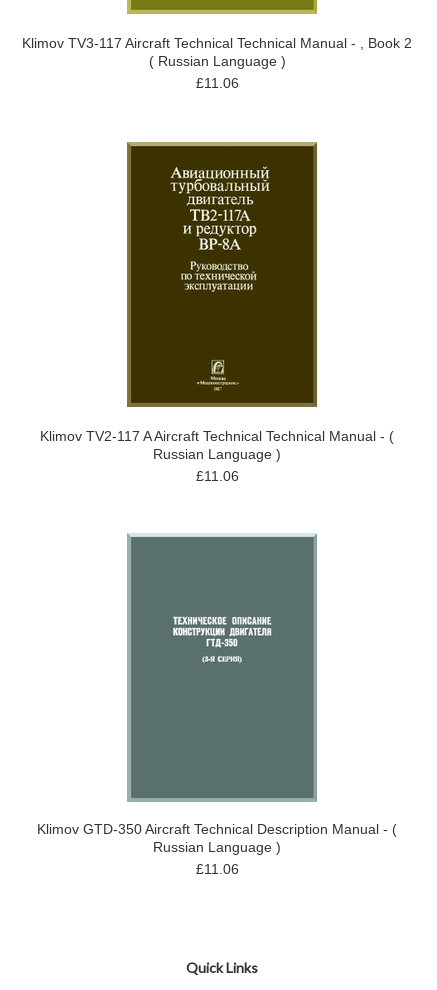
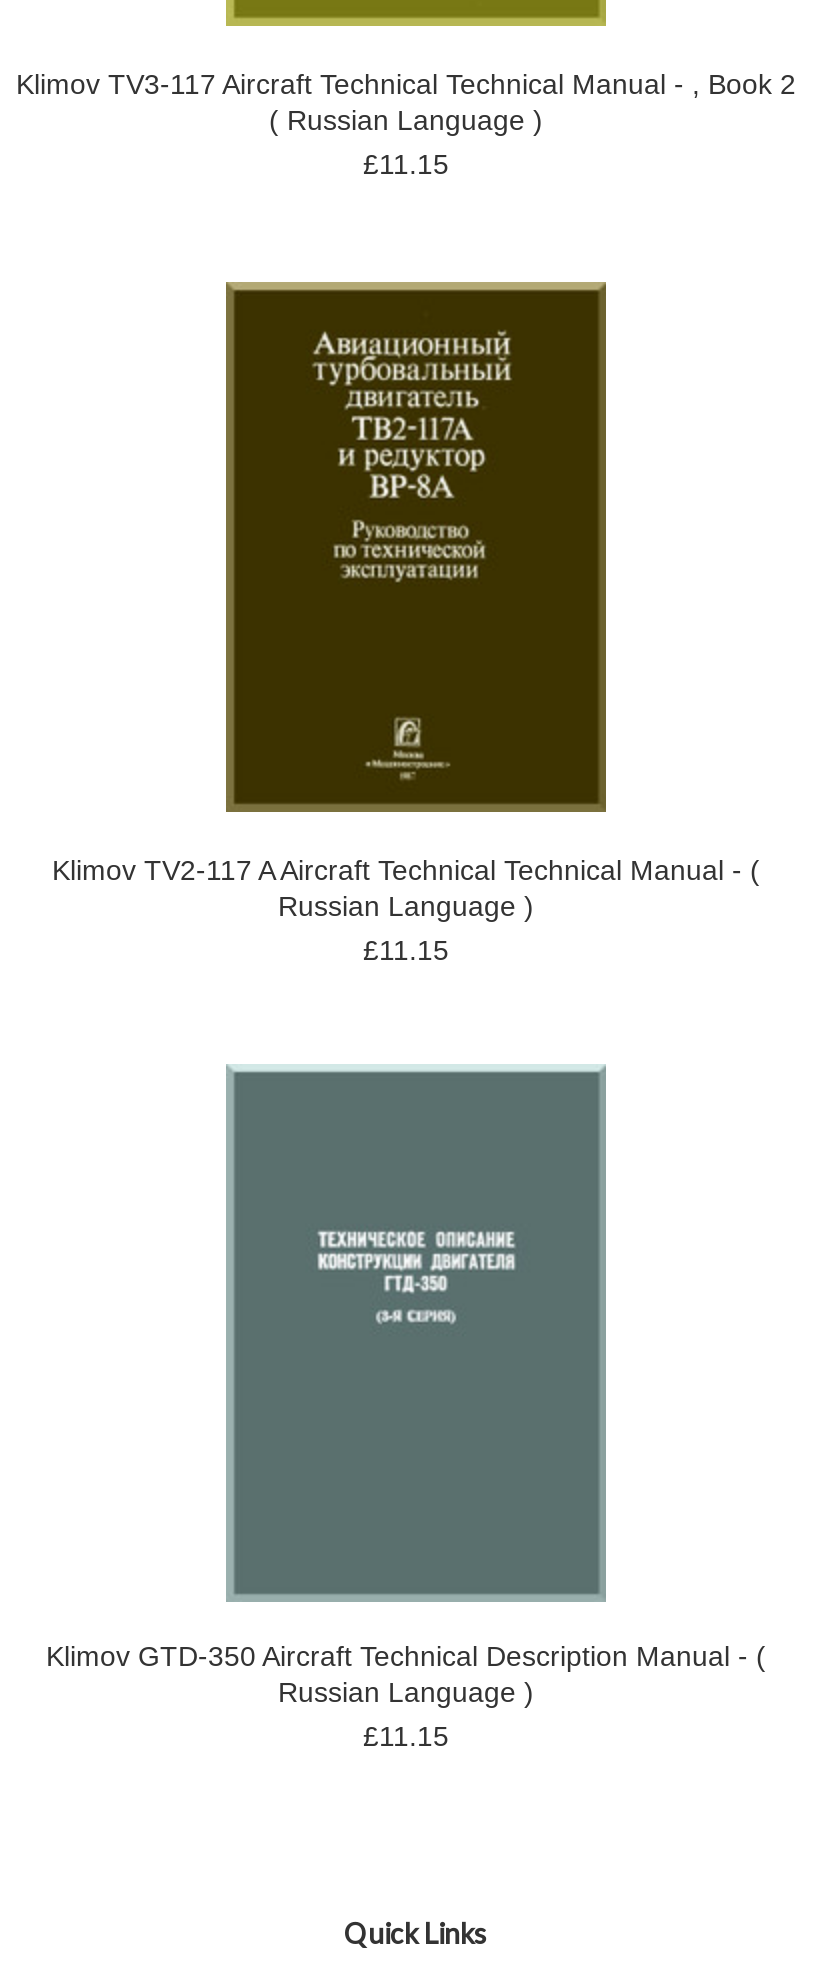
- £11.06
+ £11.15

- £11.06
+ £11.15

- £11.06
+ £11.15
